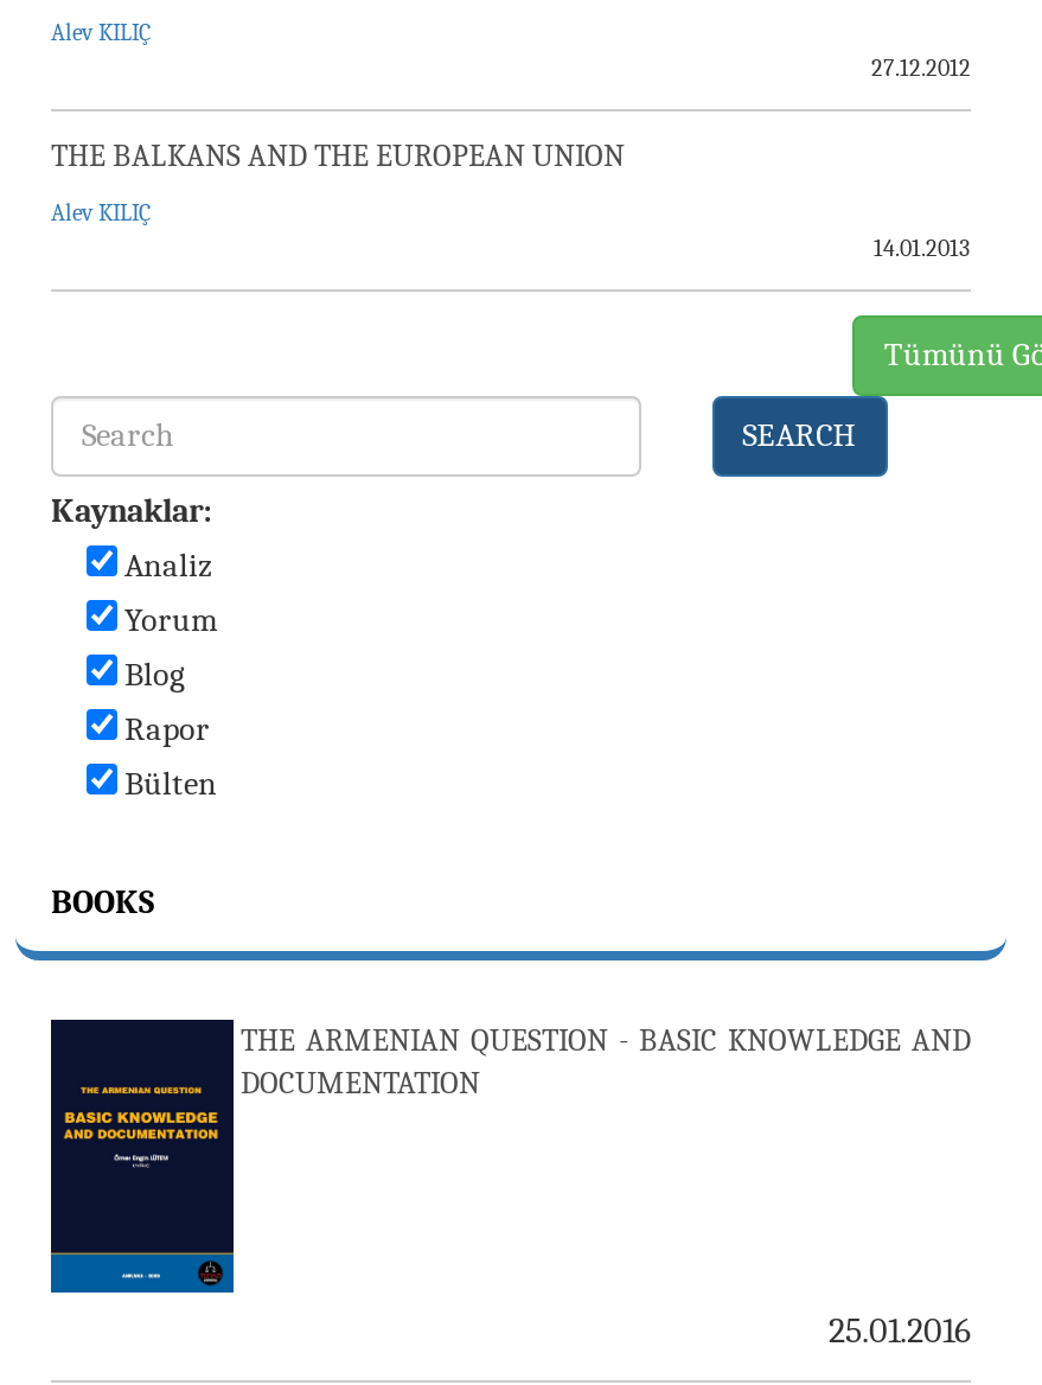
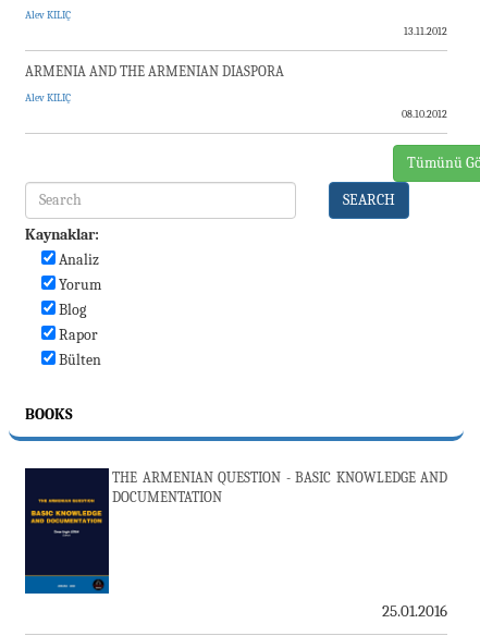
- 27.12.2012
+ 13.11.2012

- THE BALKANS AND THE EUROPEAN UNION
+ ARMENIA AND THE ARMENIAN DIASPORA

- 14.01.2013
+ 08.10.2012
